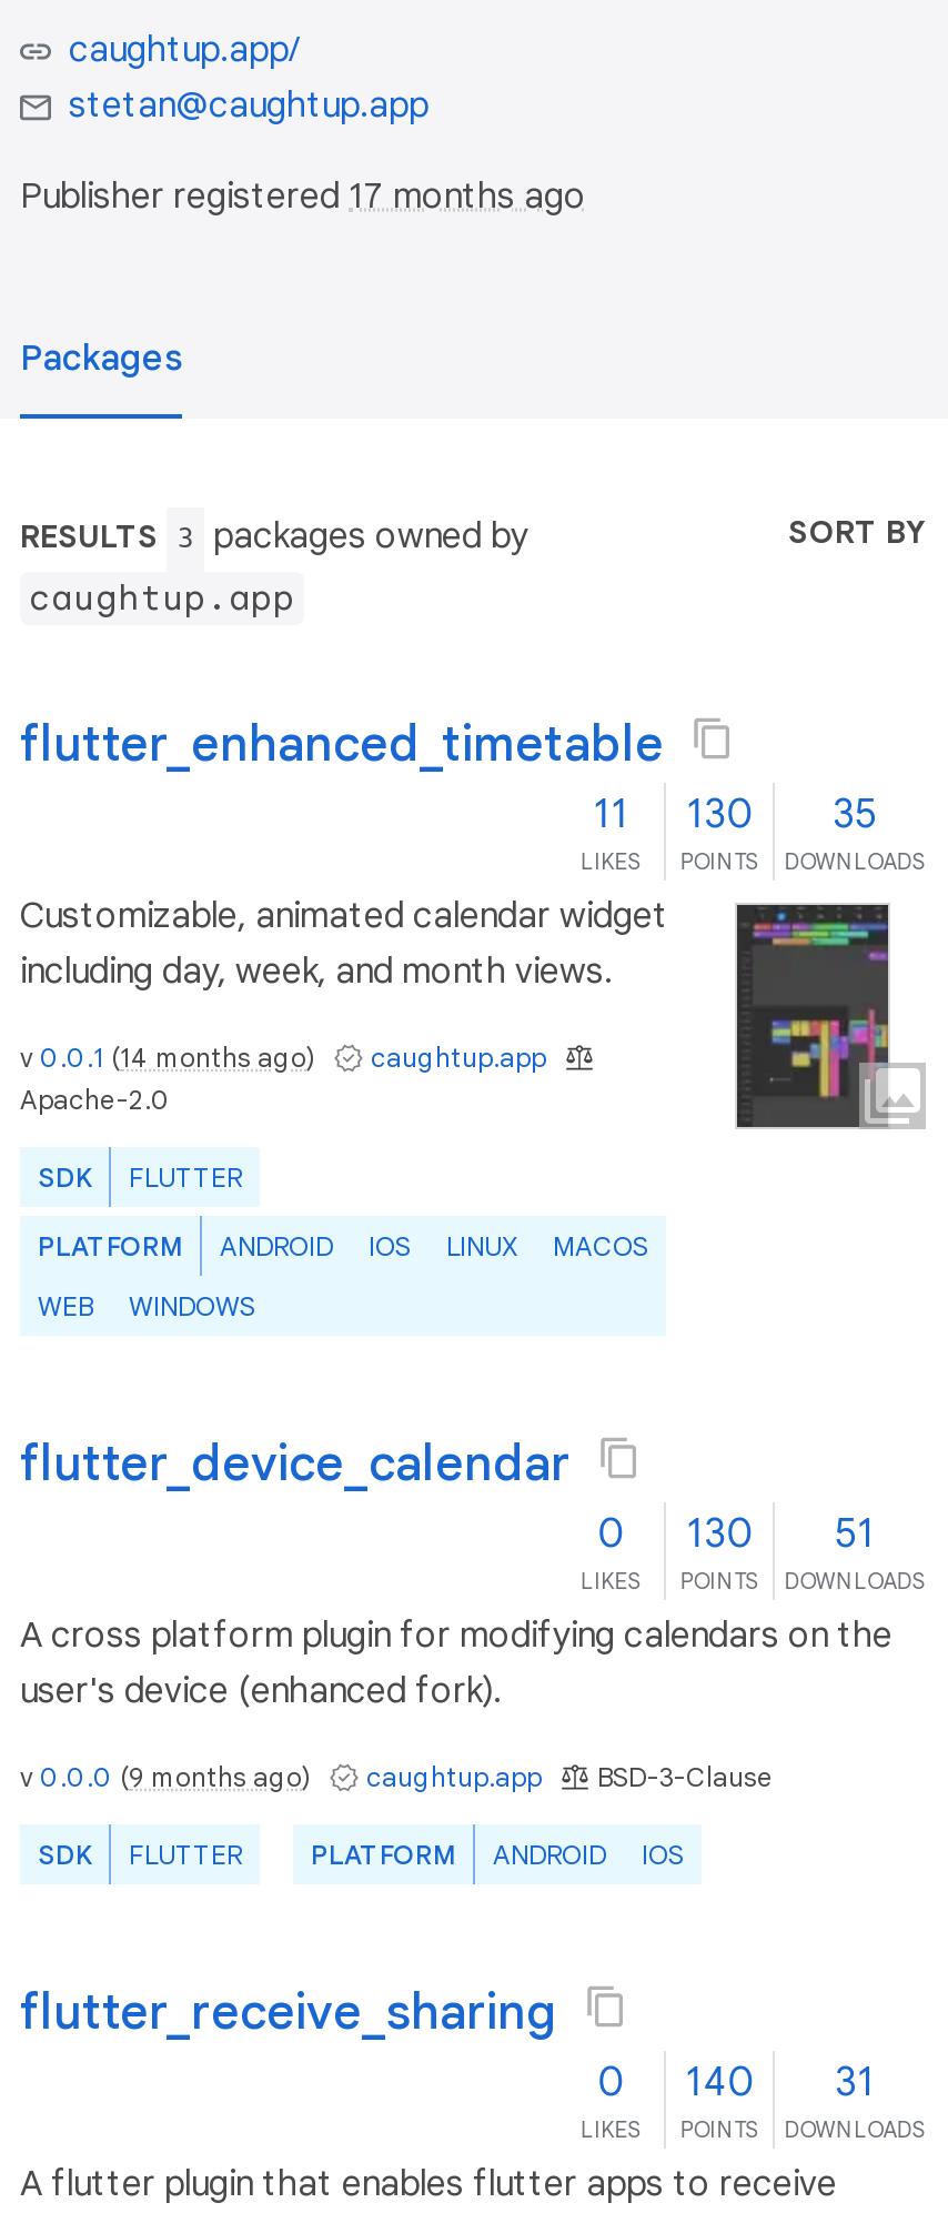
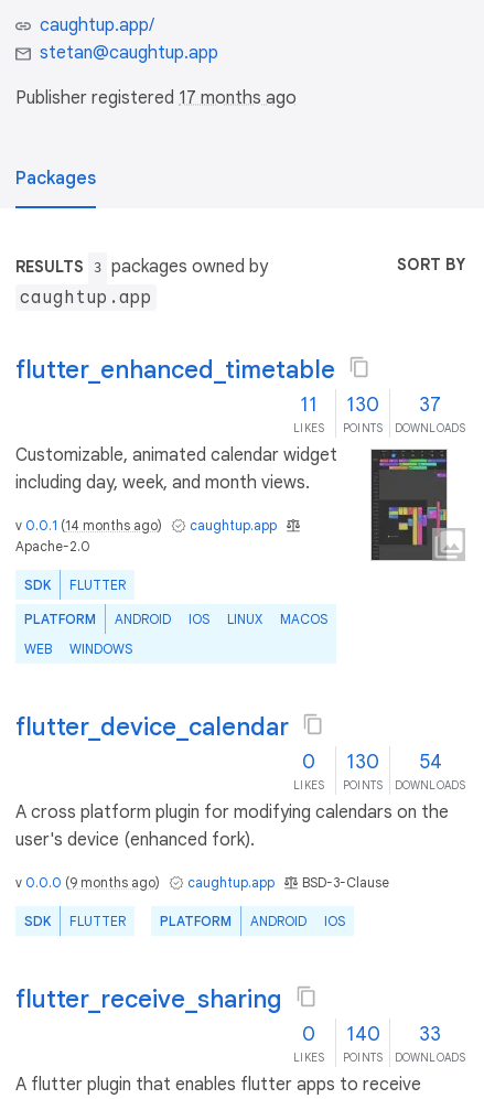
- 11 130 35
+ 11 130 37

- 51
+ 54

- 31
+ 33
